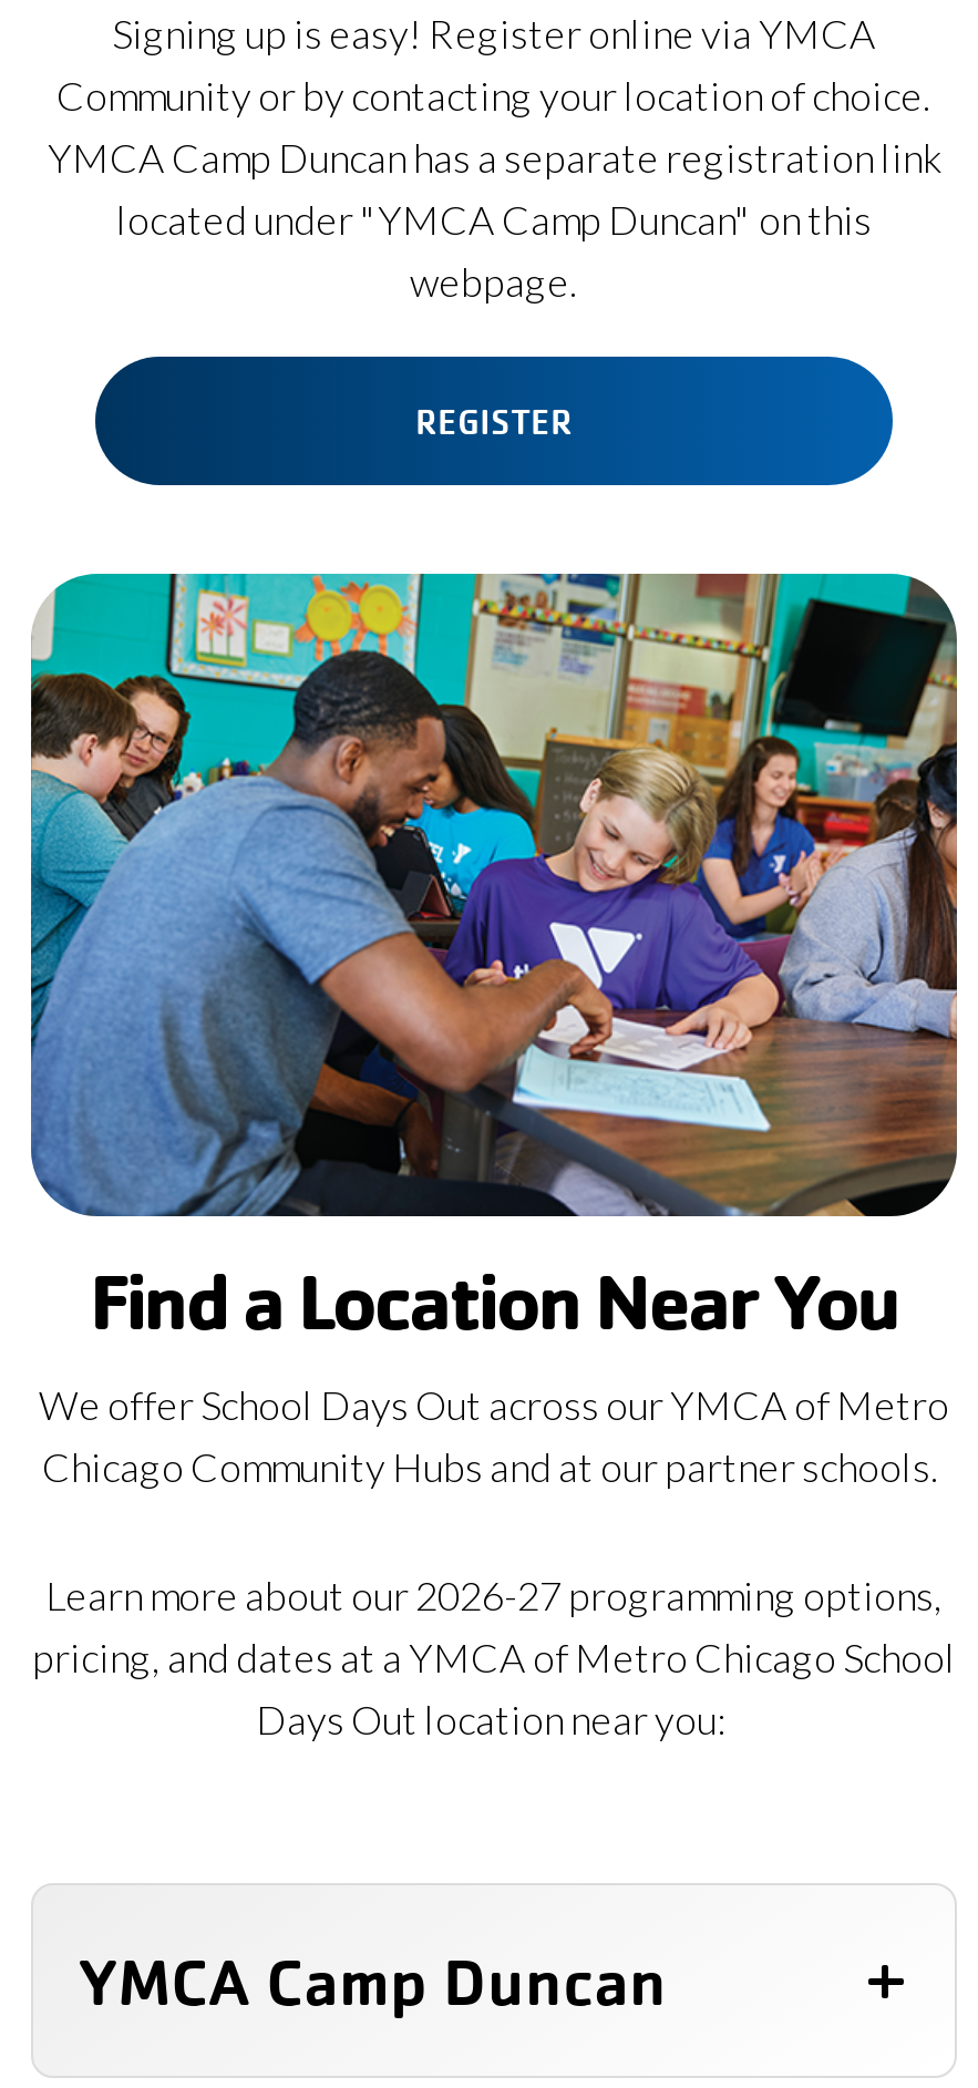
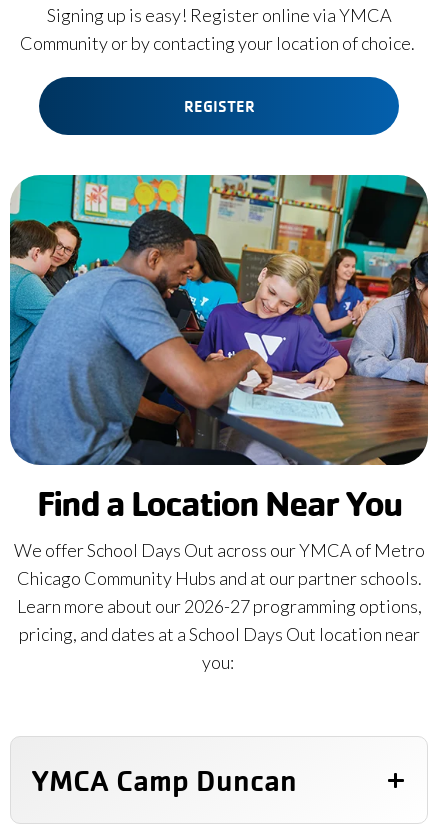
- YMCA Camp Duncan has a separate registration link
- located under "YMCA Camp Duncan" on this
- webpage.

- pricing, and dates at a YMCA of Metro Chicago School
- Days Out location near you:
+ pricing, and dates at a School Days Out location near
+ you:
